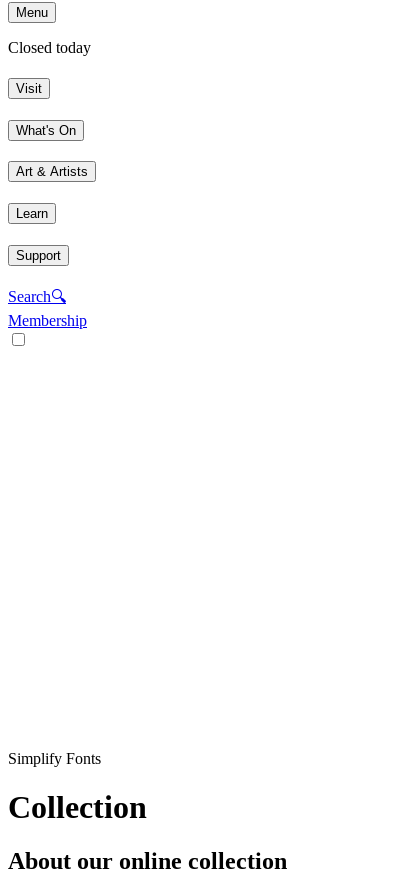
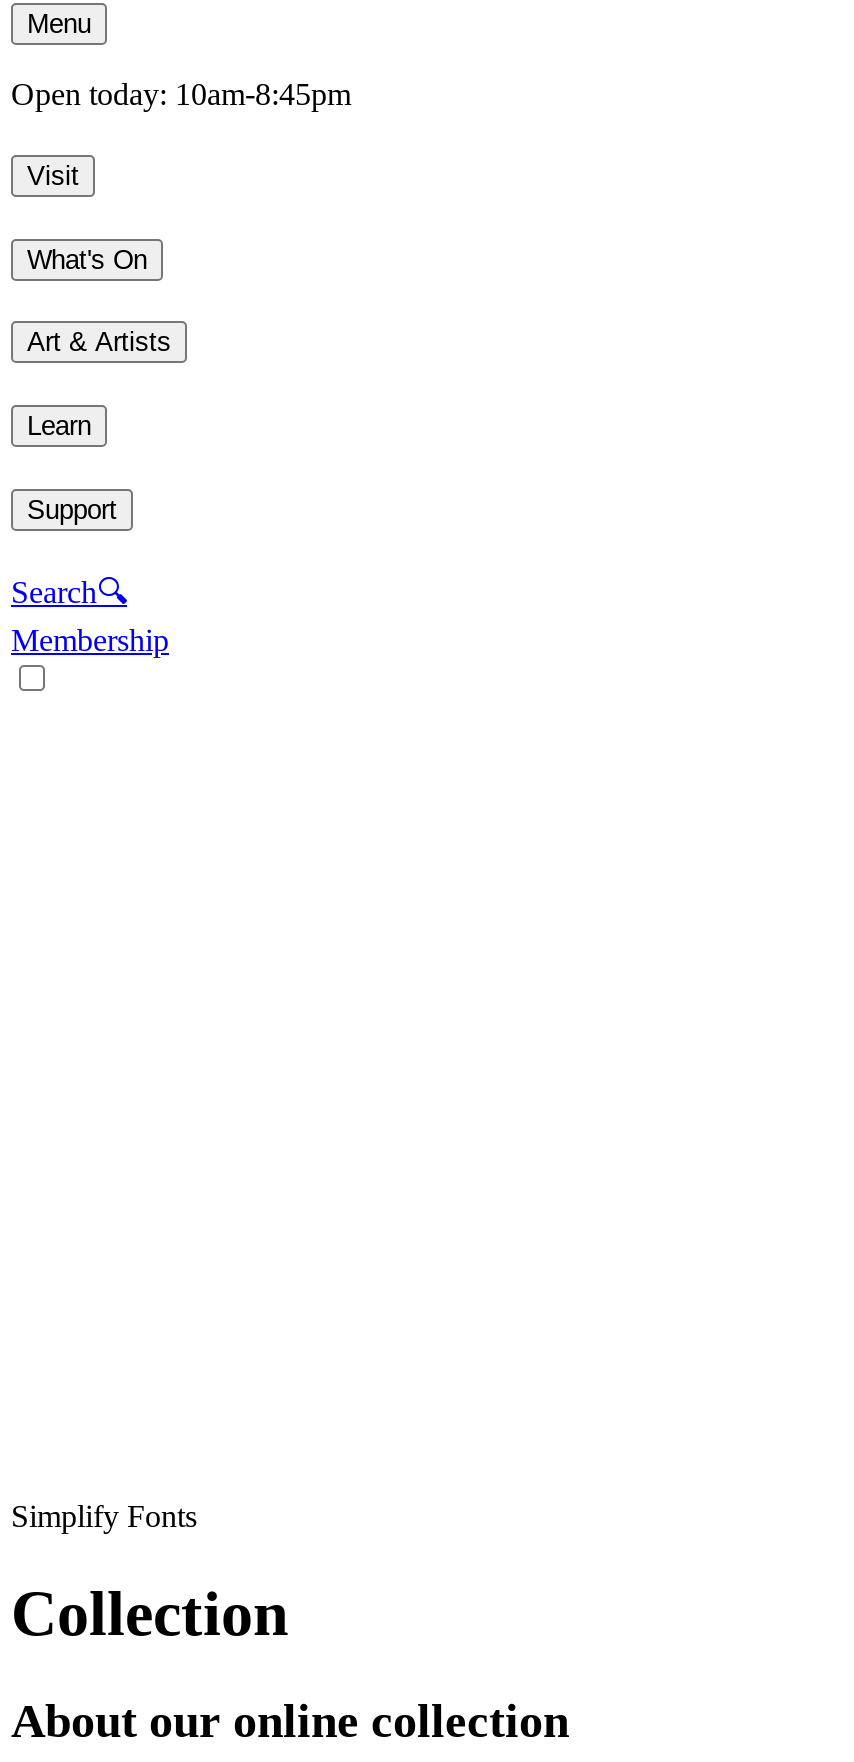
- Closed today
+ Open today: 10am-8:45pm
